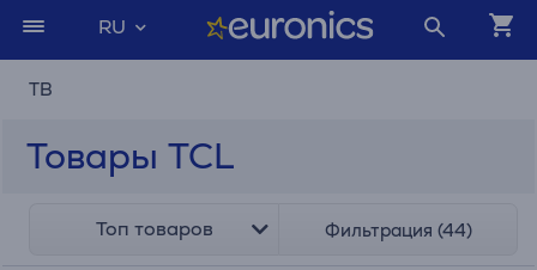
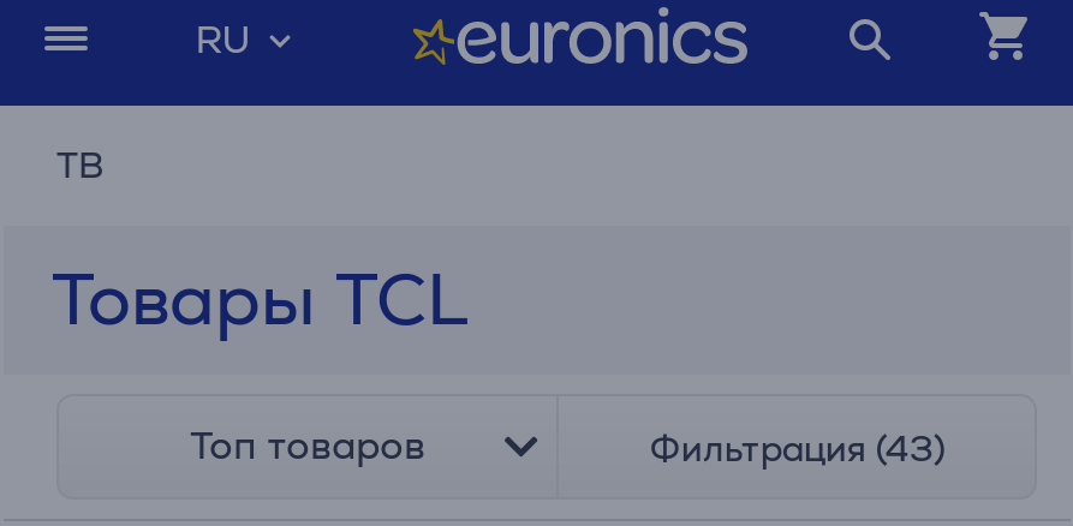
- Фильтрация (44)
+ Фильтрация (43)
